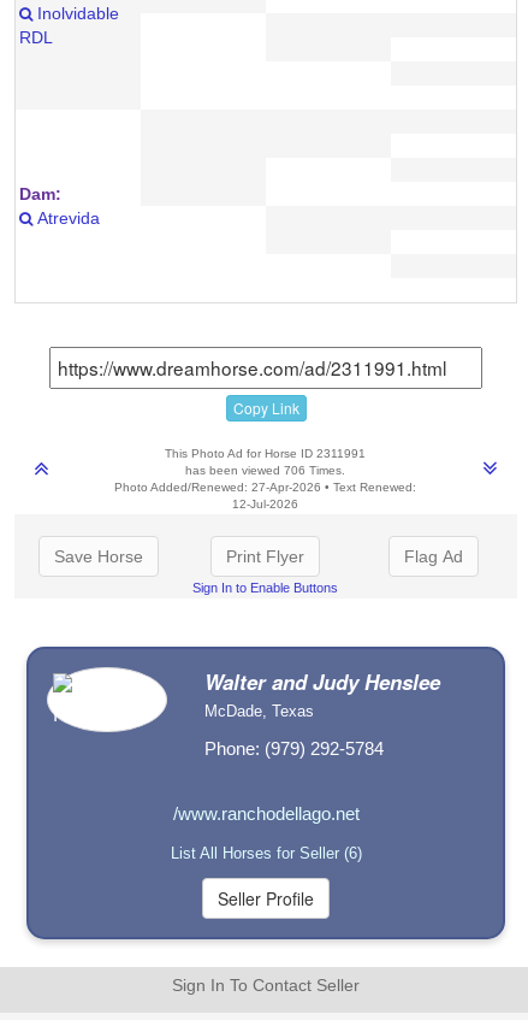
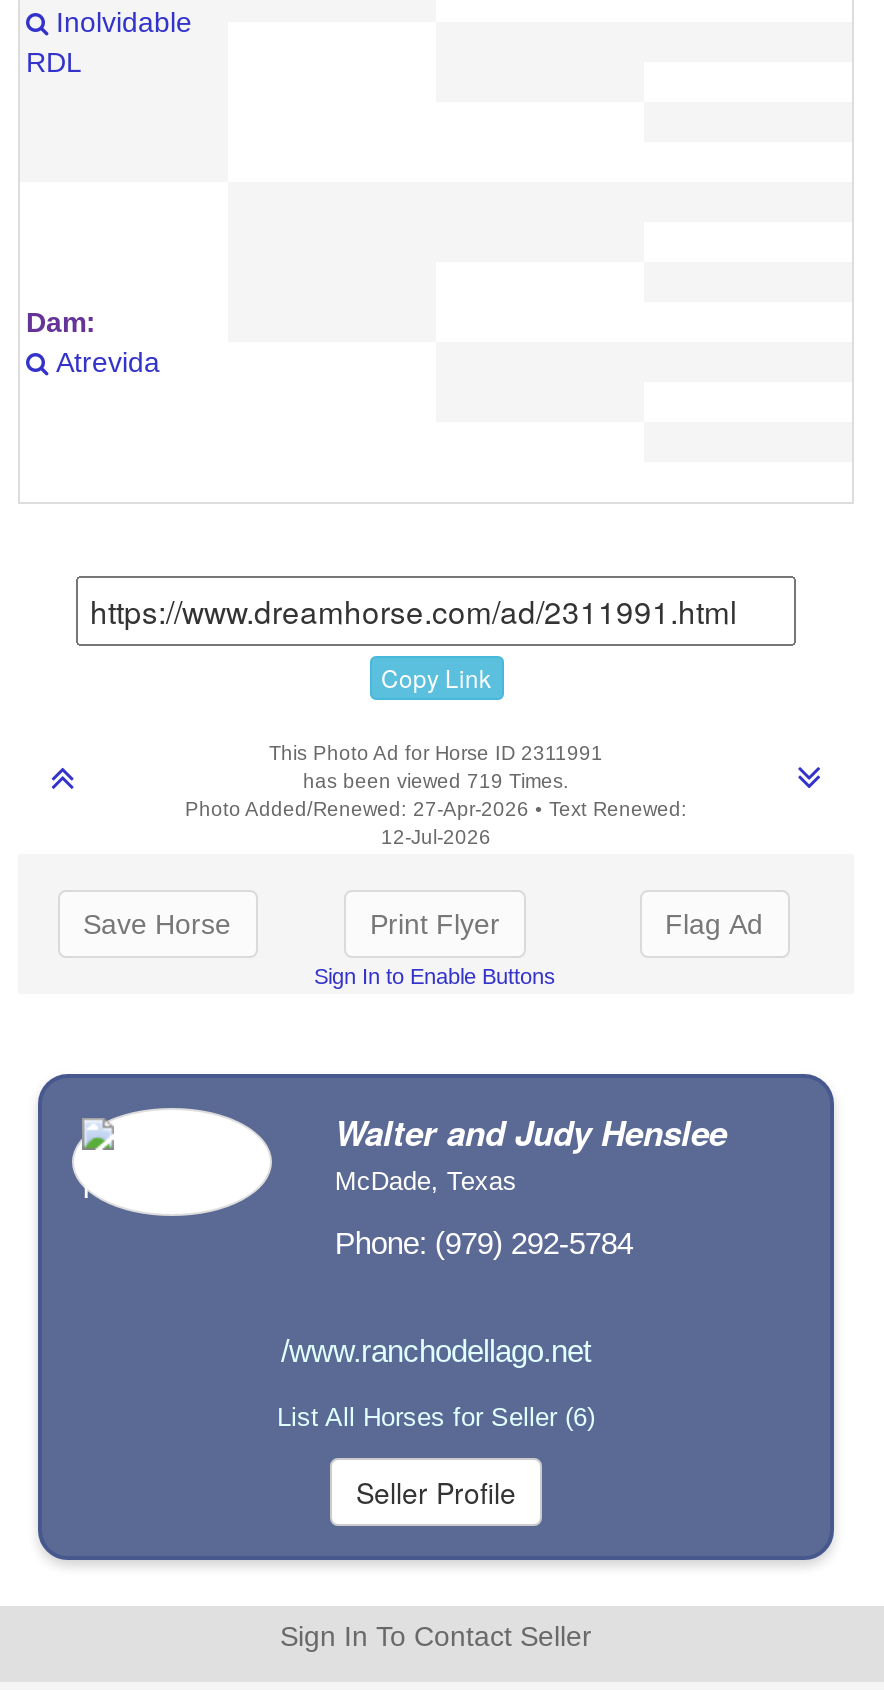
- has been viewed 706 Times.
+ has been viewed 719 Times.
